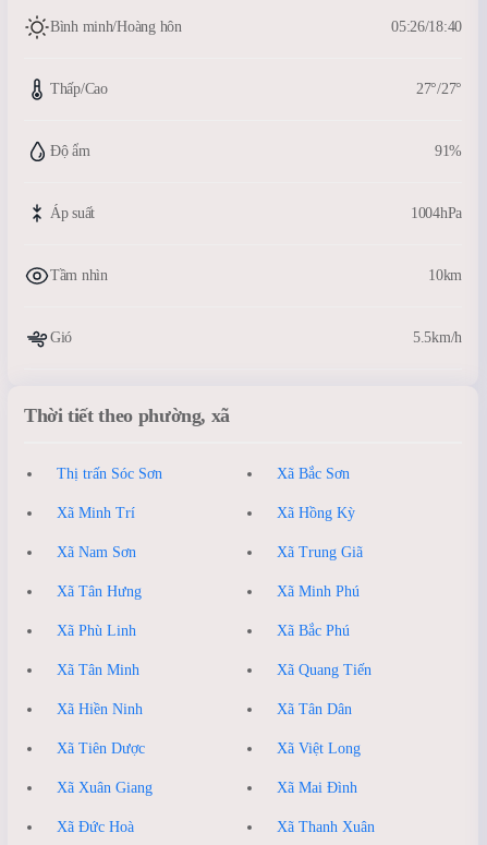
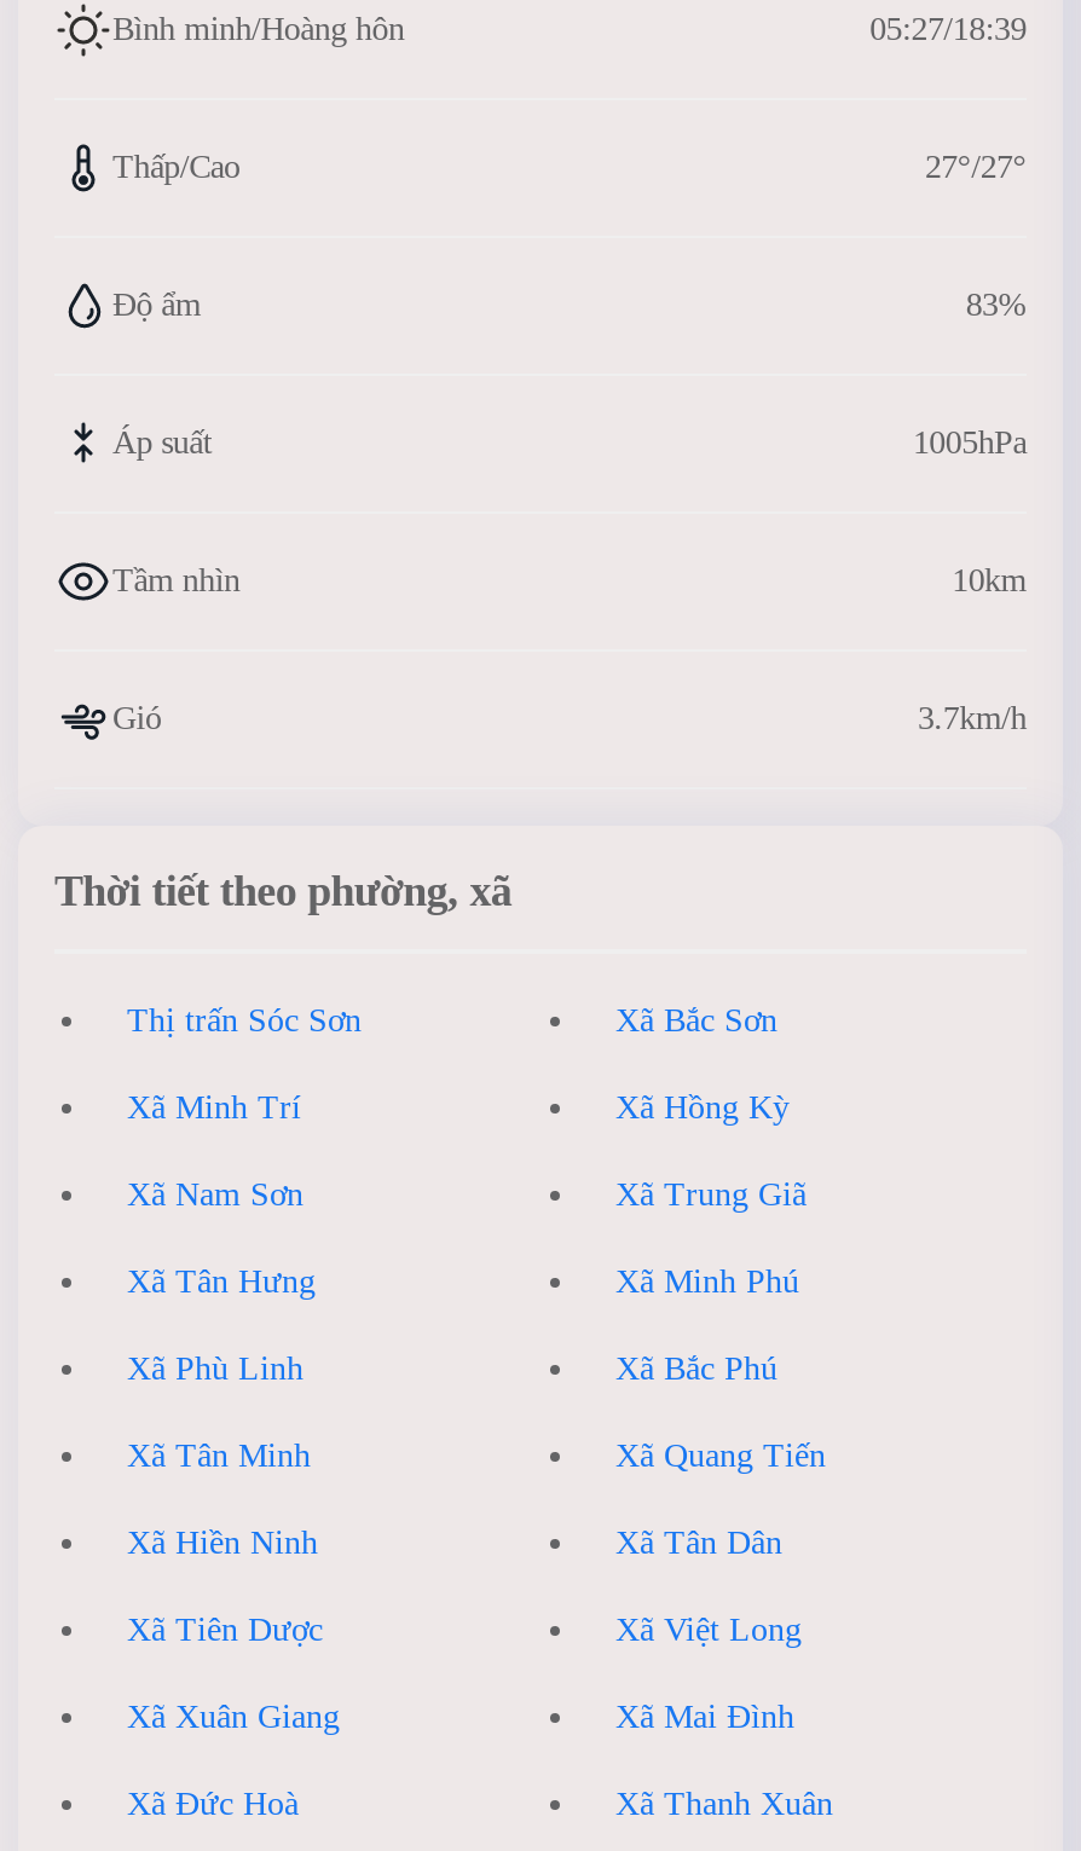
- 05:26/18:40
+ 05:27/18:39

- 91%
+ 83%

- 1004hPa
+ 1005hPa

- 5.5km/h
+ 3.7km/h
